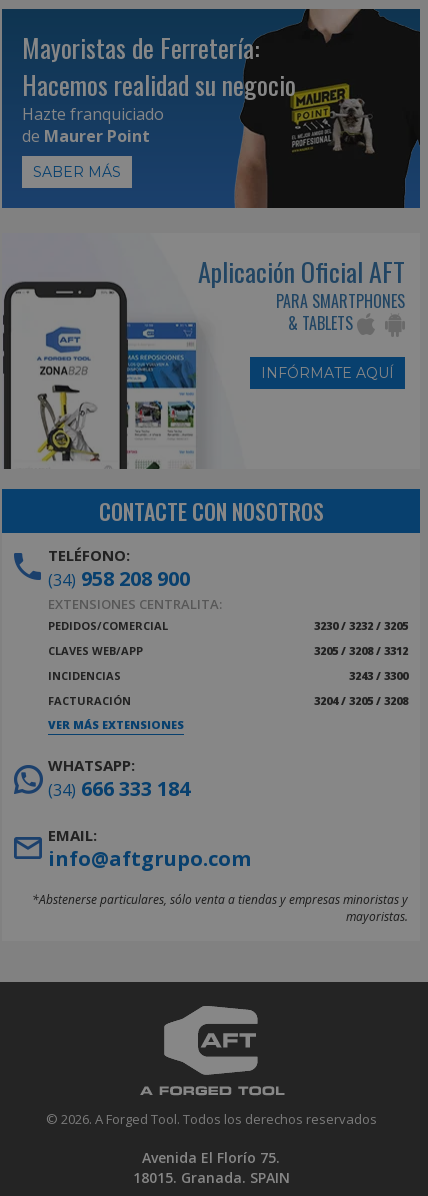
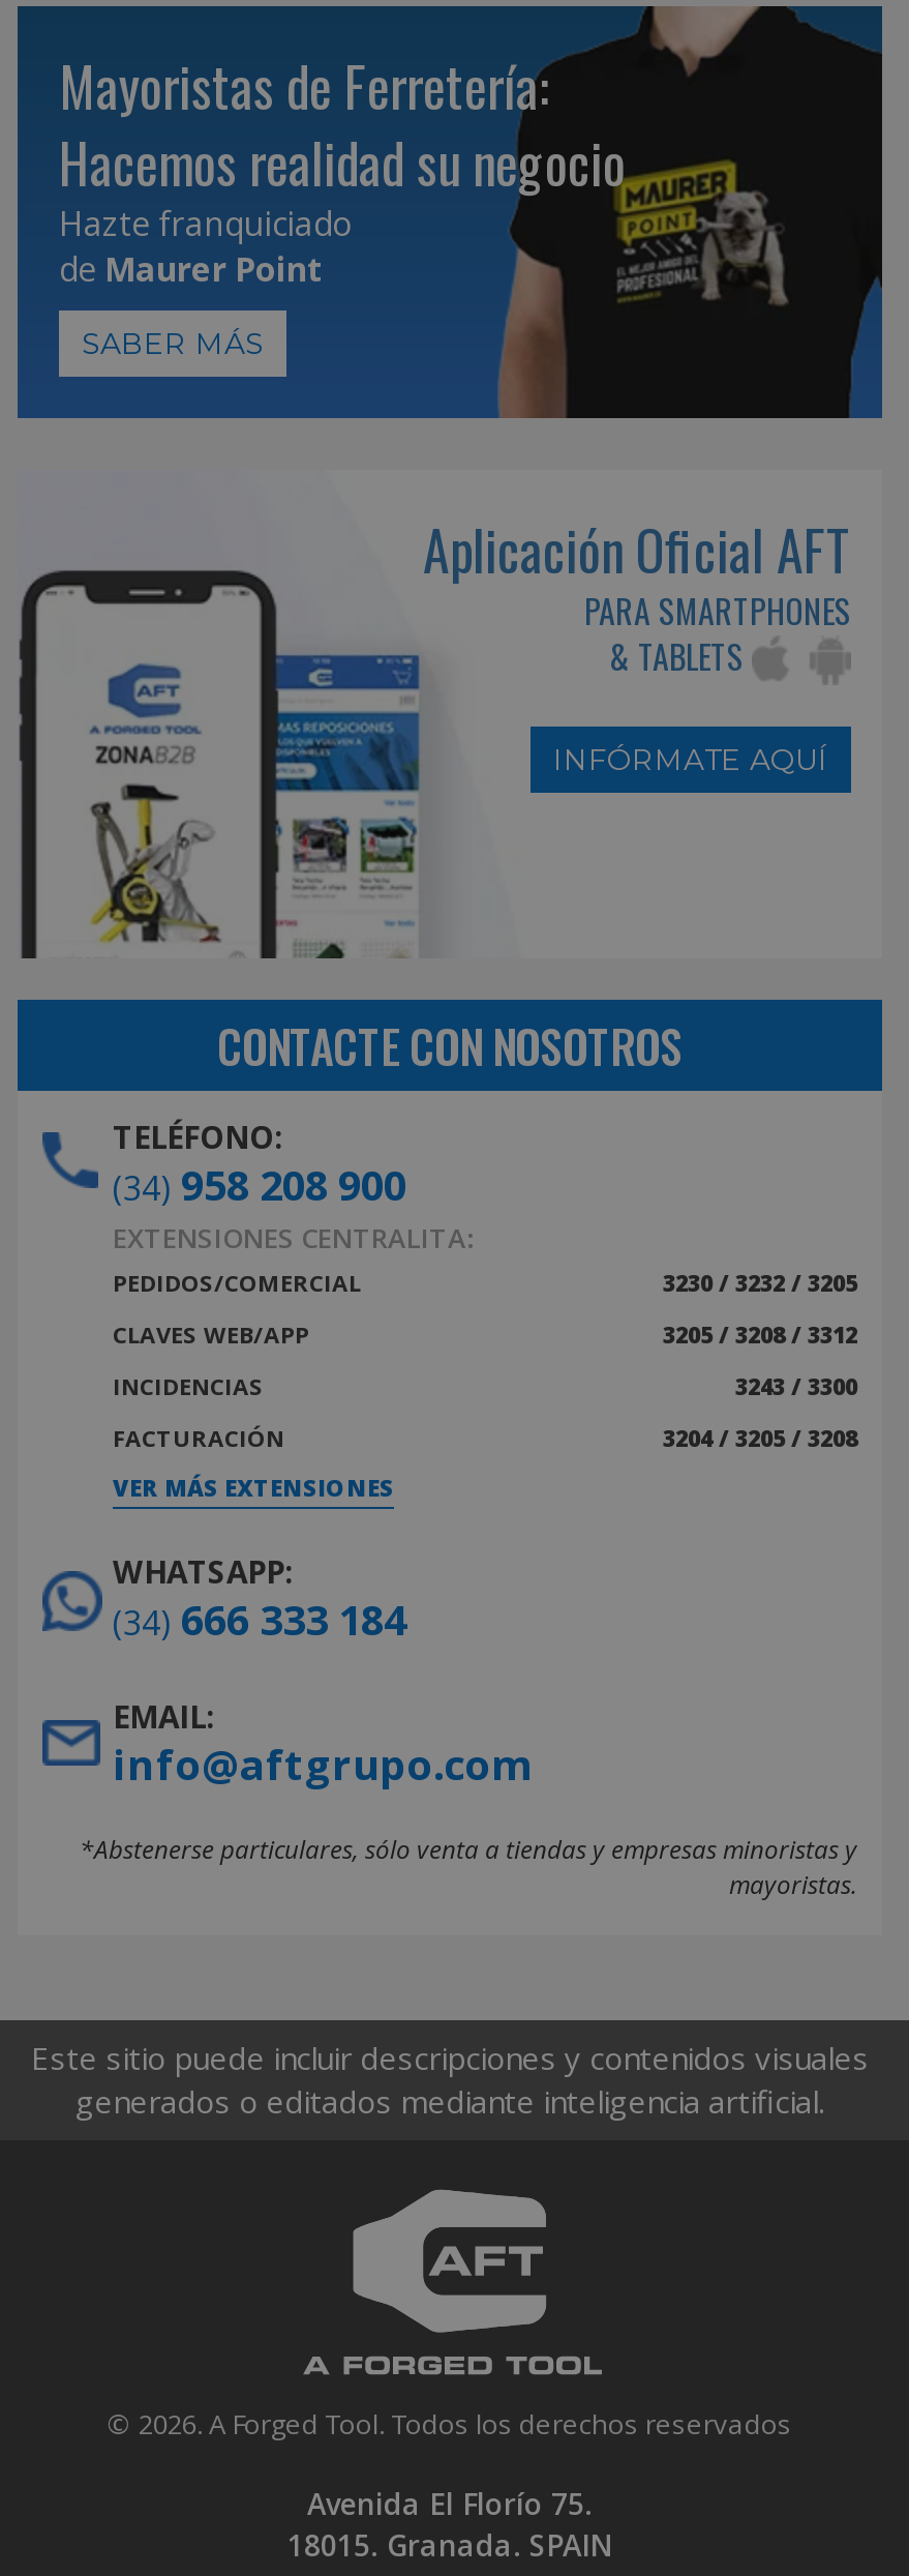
+ Este sitio puede incluir descripciones y contenidos visuales
+ generados o editados mediante inteligencia artificial.
